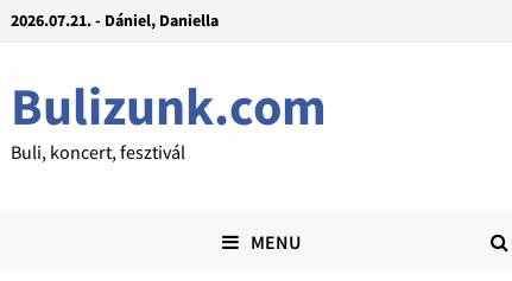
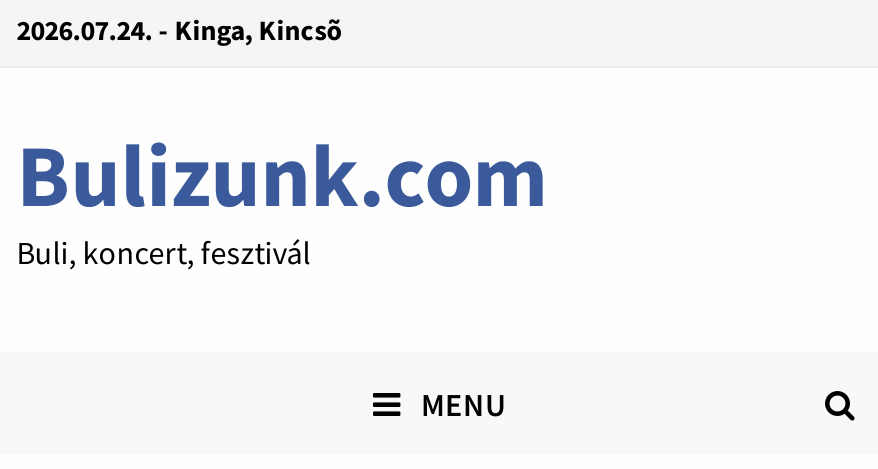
- 2026.07.21. - Dániel, Daniella
+ 2026.07.24. - Kinga, Kincsõ
